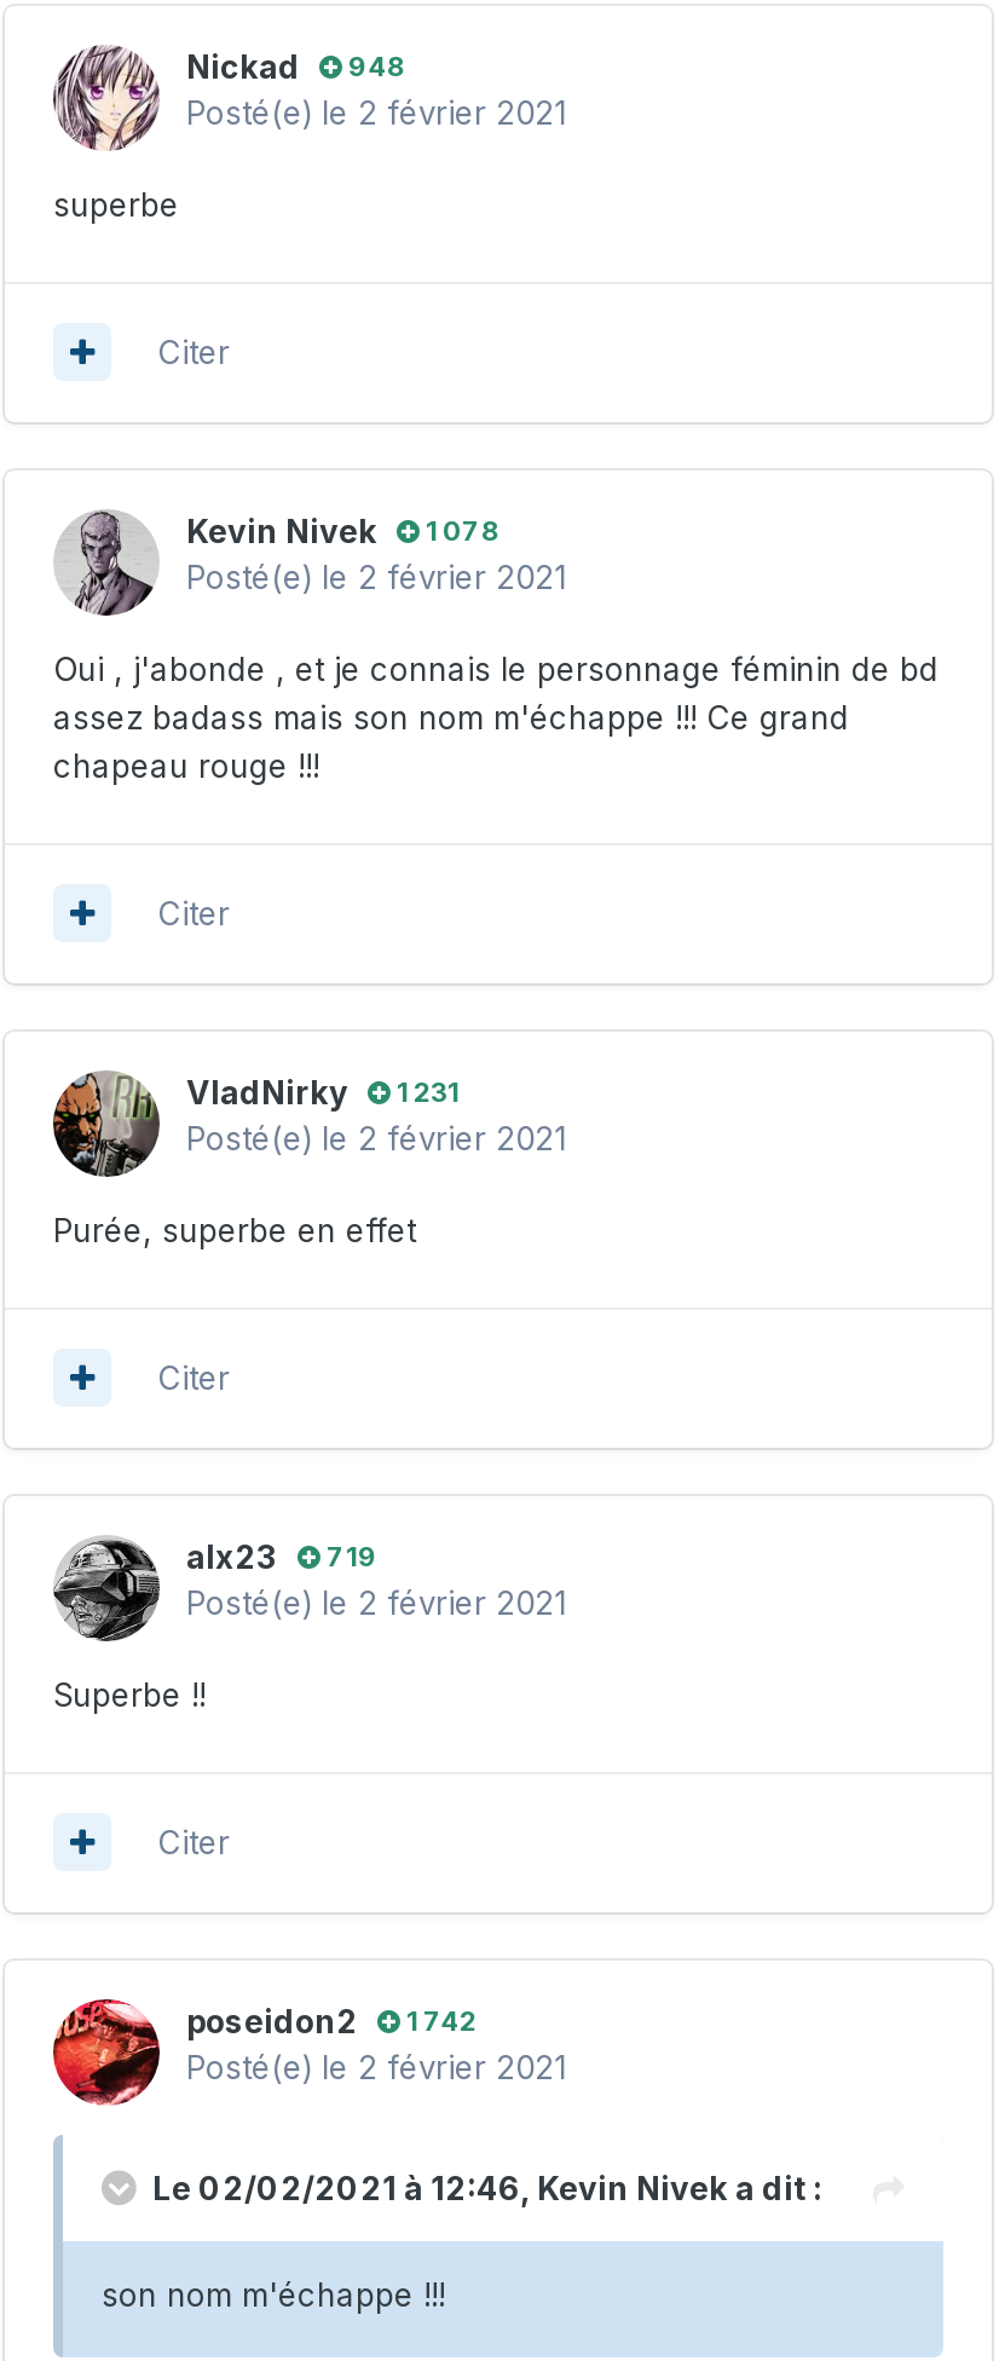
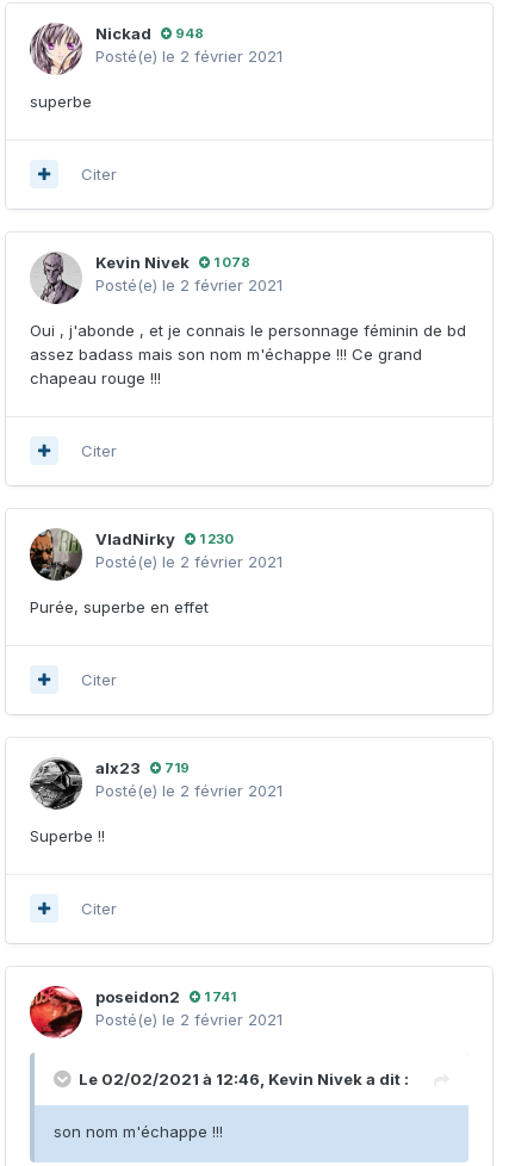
- VladNirky 1 231
+ VladNirky 1 230

- poseidon2 1 742
+ poseidon2 1 741
